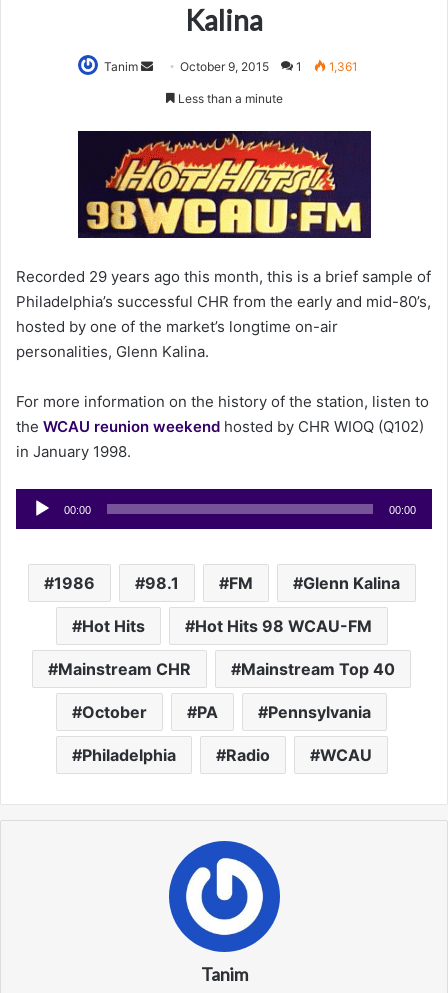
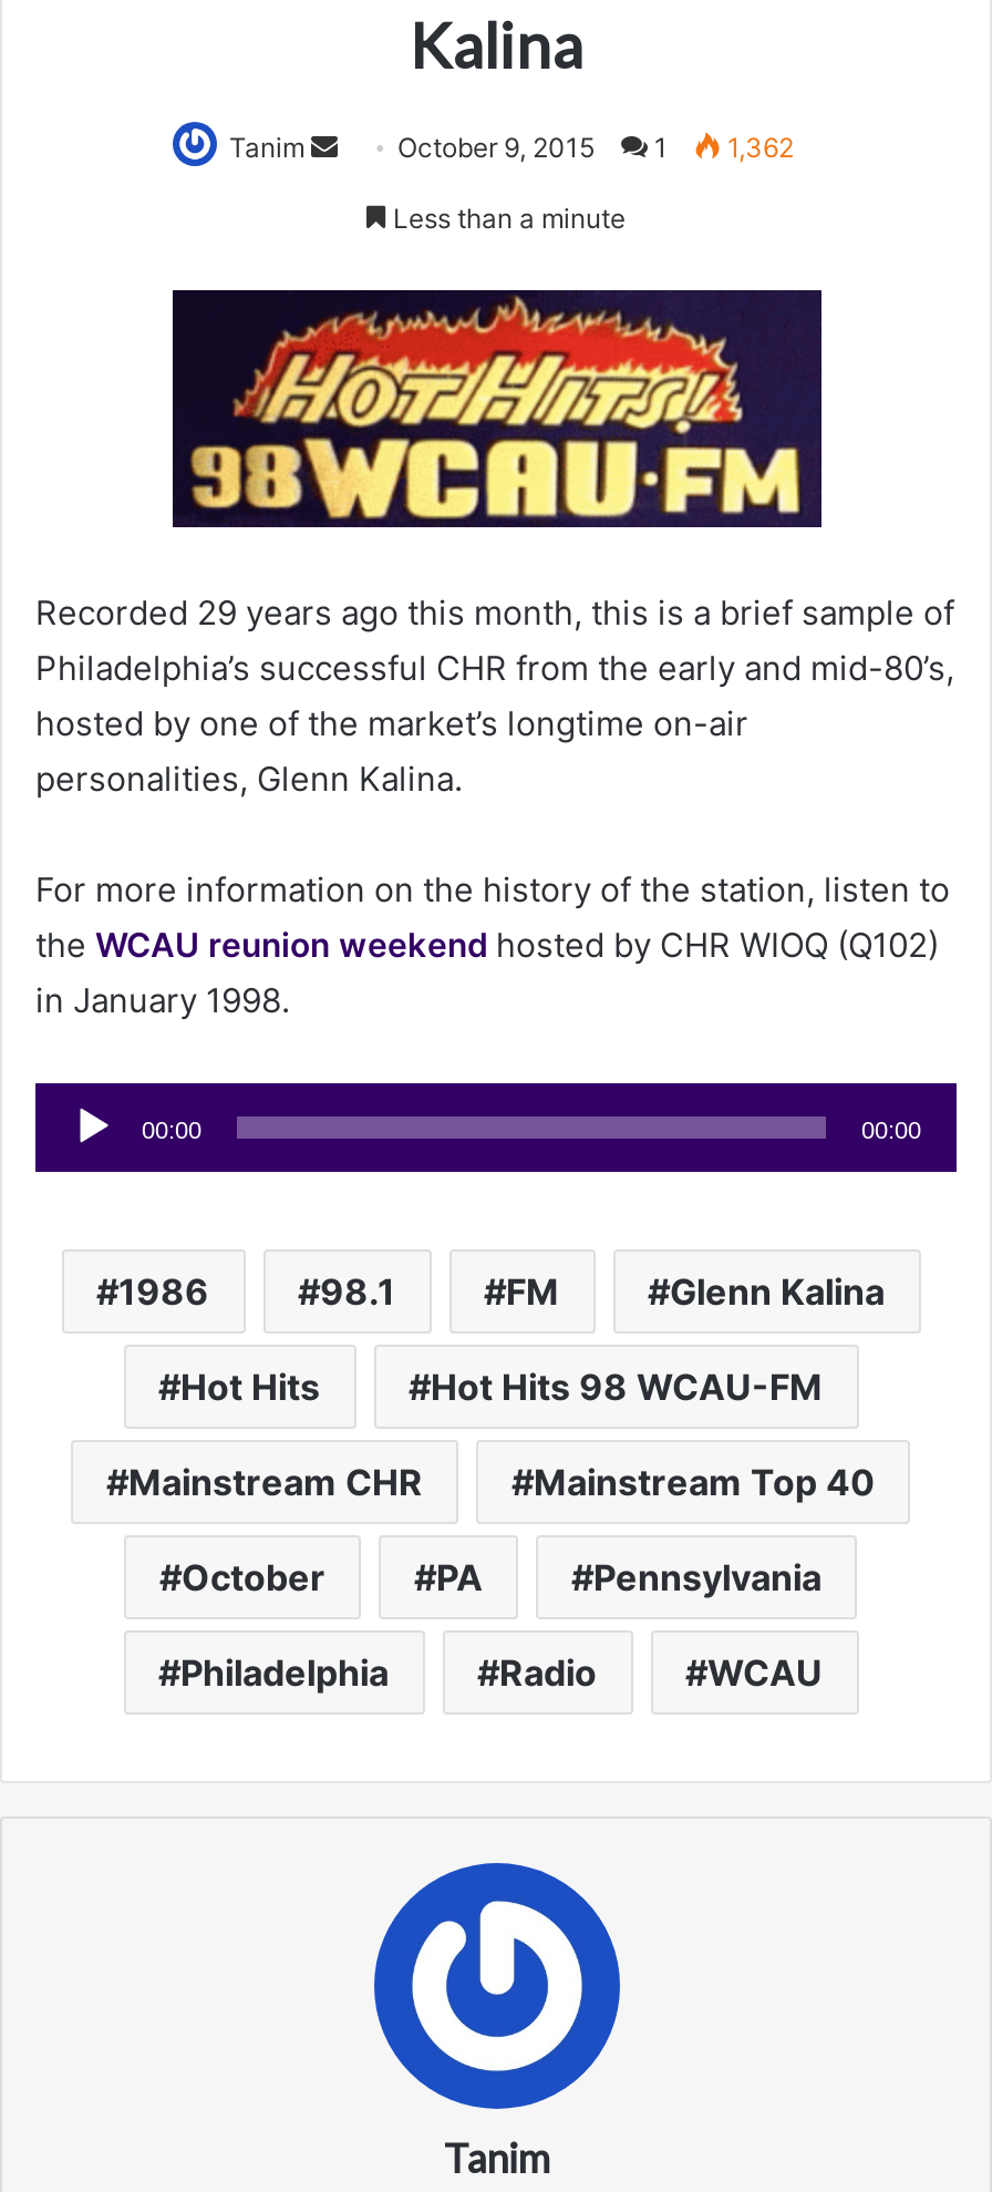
- 1,361
+ 1,362
